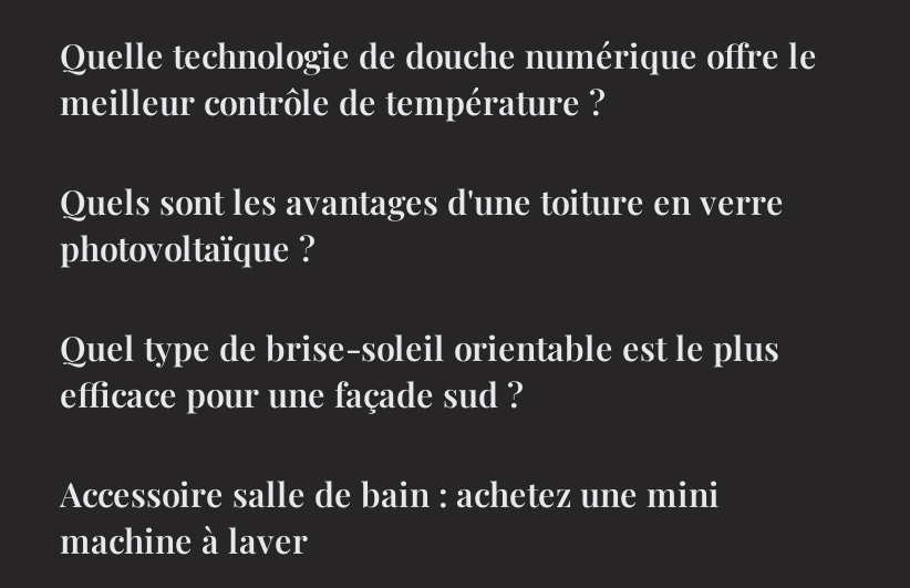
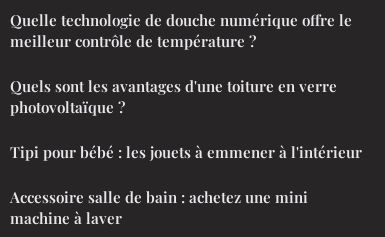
- Quel type de brise-soleil orientable est le plus
- efficace pour une façade sud ?
+ Tipi pour bébé : les jouets à emmener à l'intérieur
